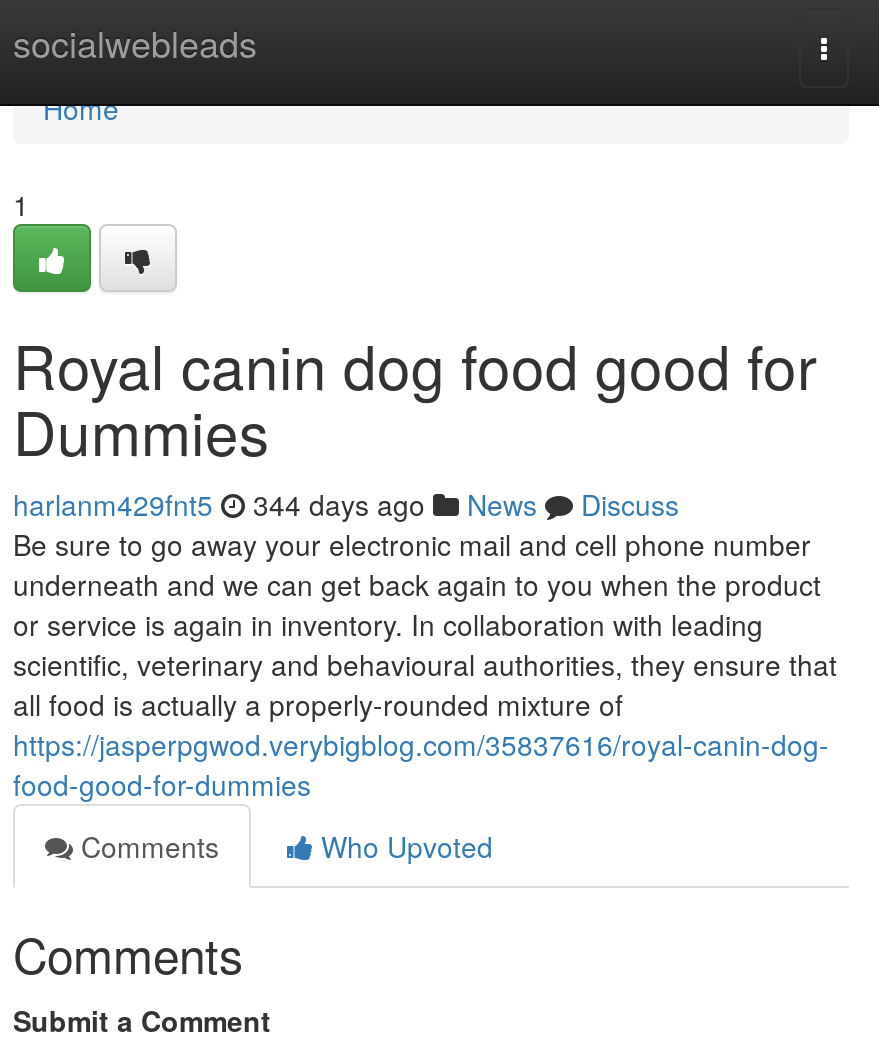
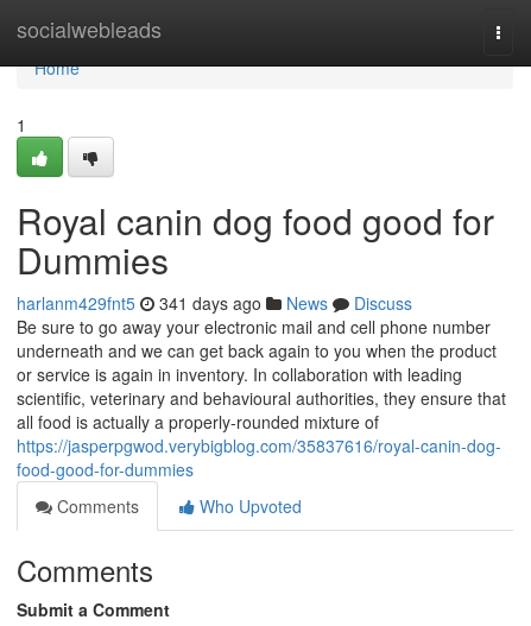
- harlanm429fnt5 344 days ago News Discuss
+ harlanm429fnt5 341 days ago News Discuss
